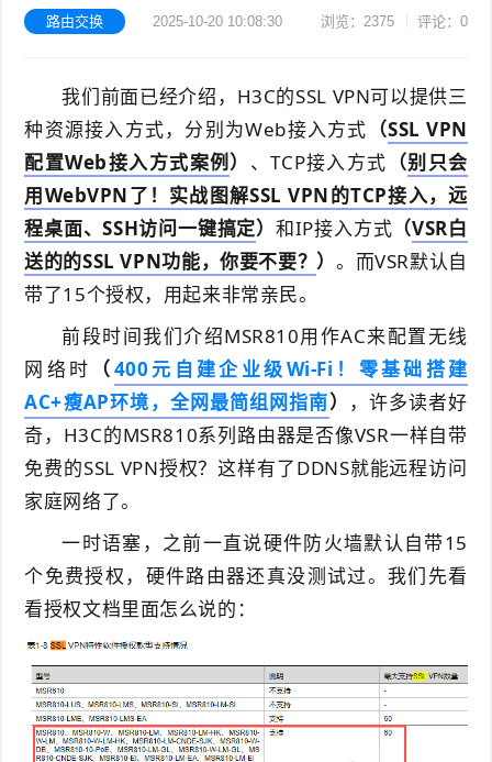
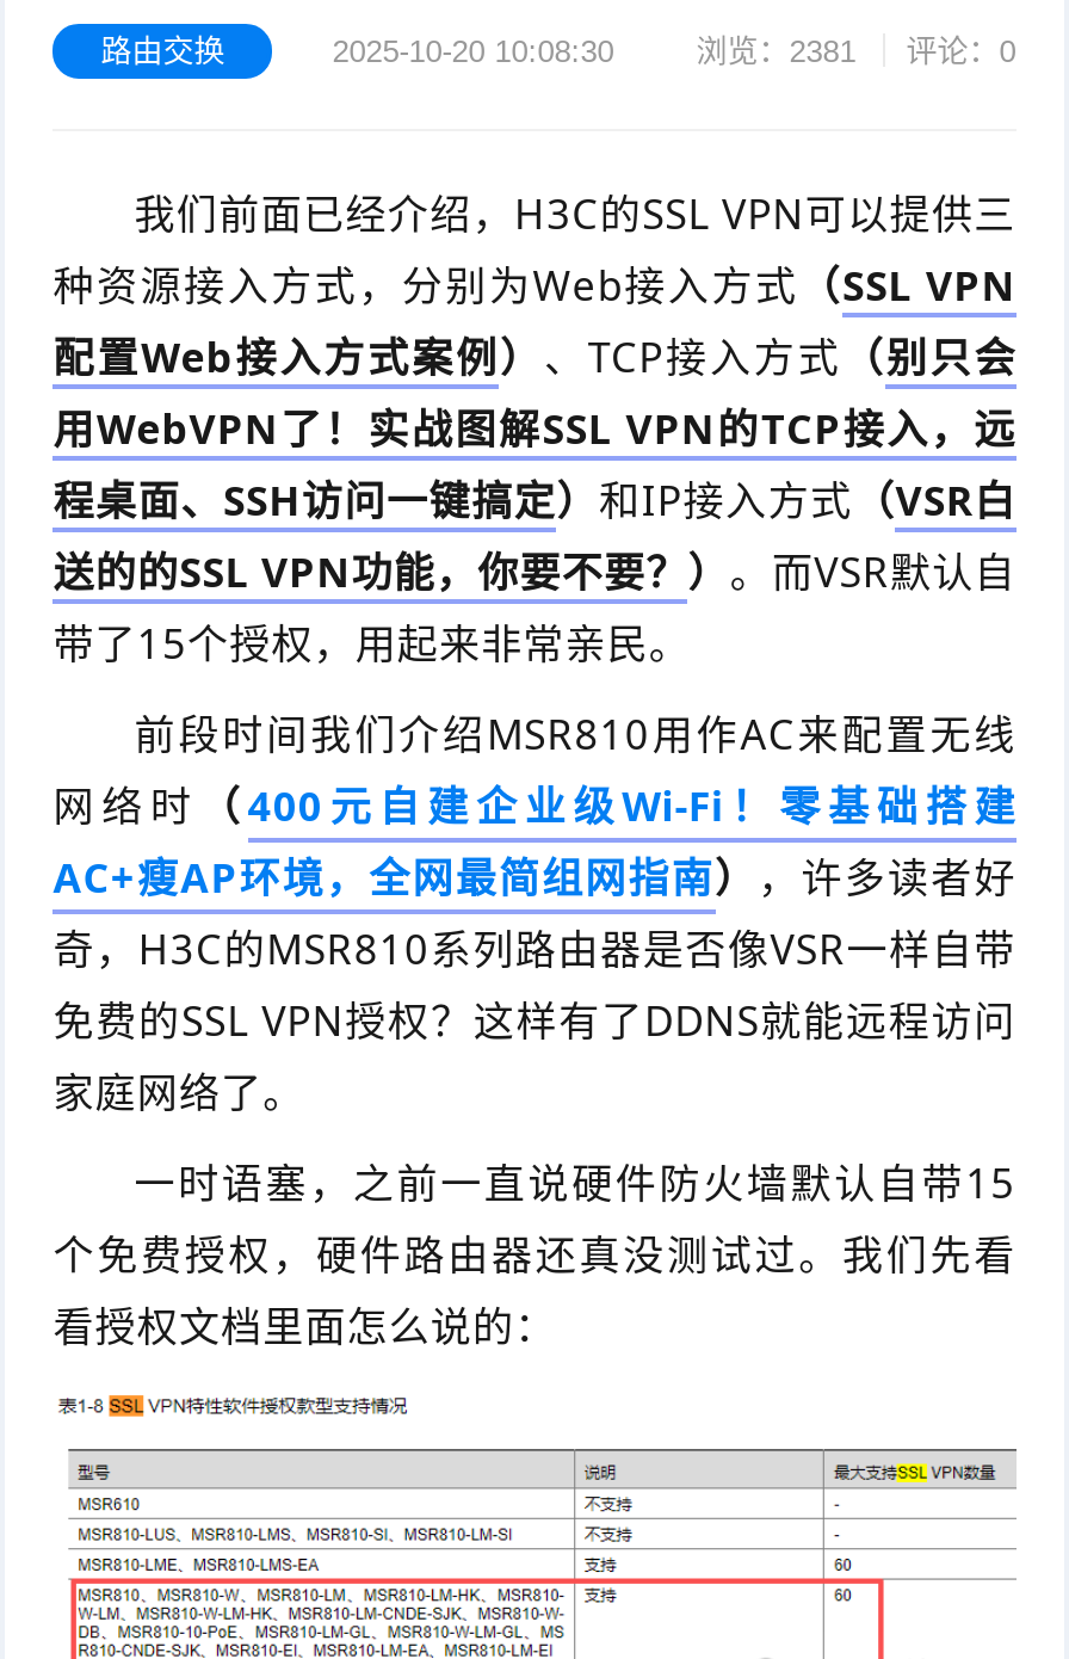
- 浏览：2375 评论：0
+ 浏览：2381 评论：0
